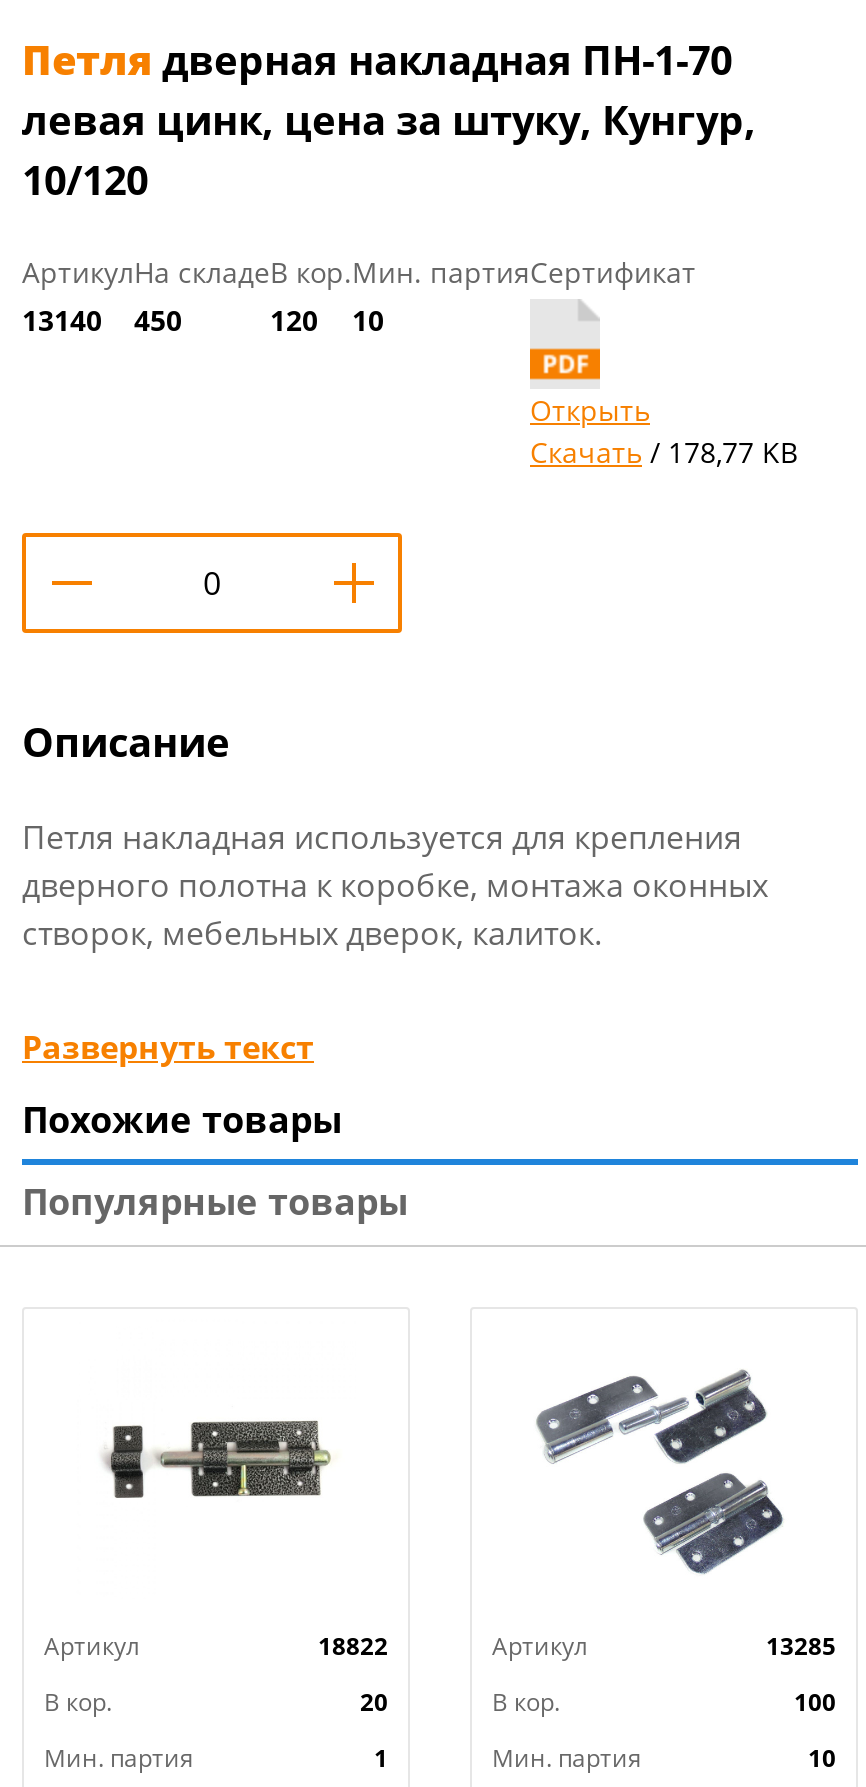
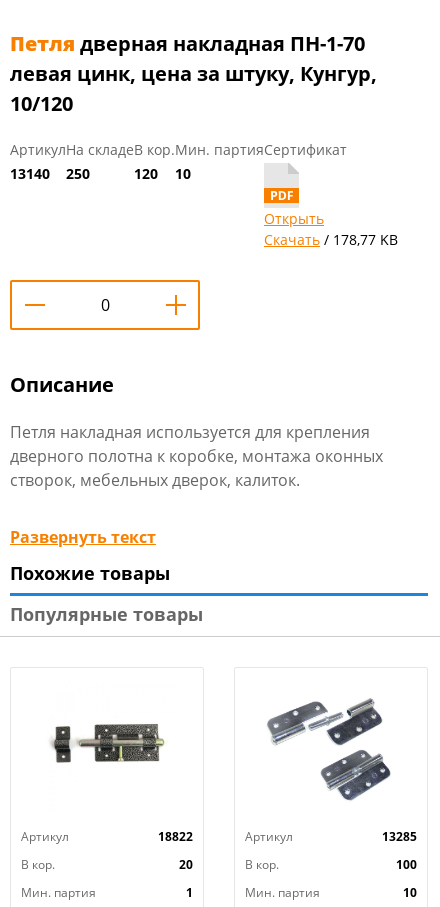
- 13140 450
+ 13140 250
